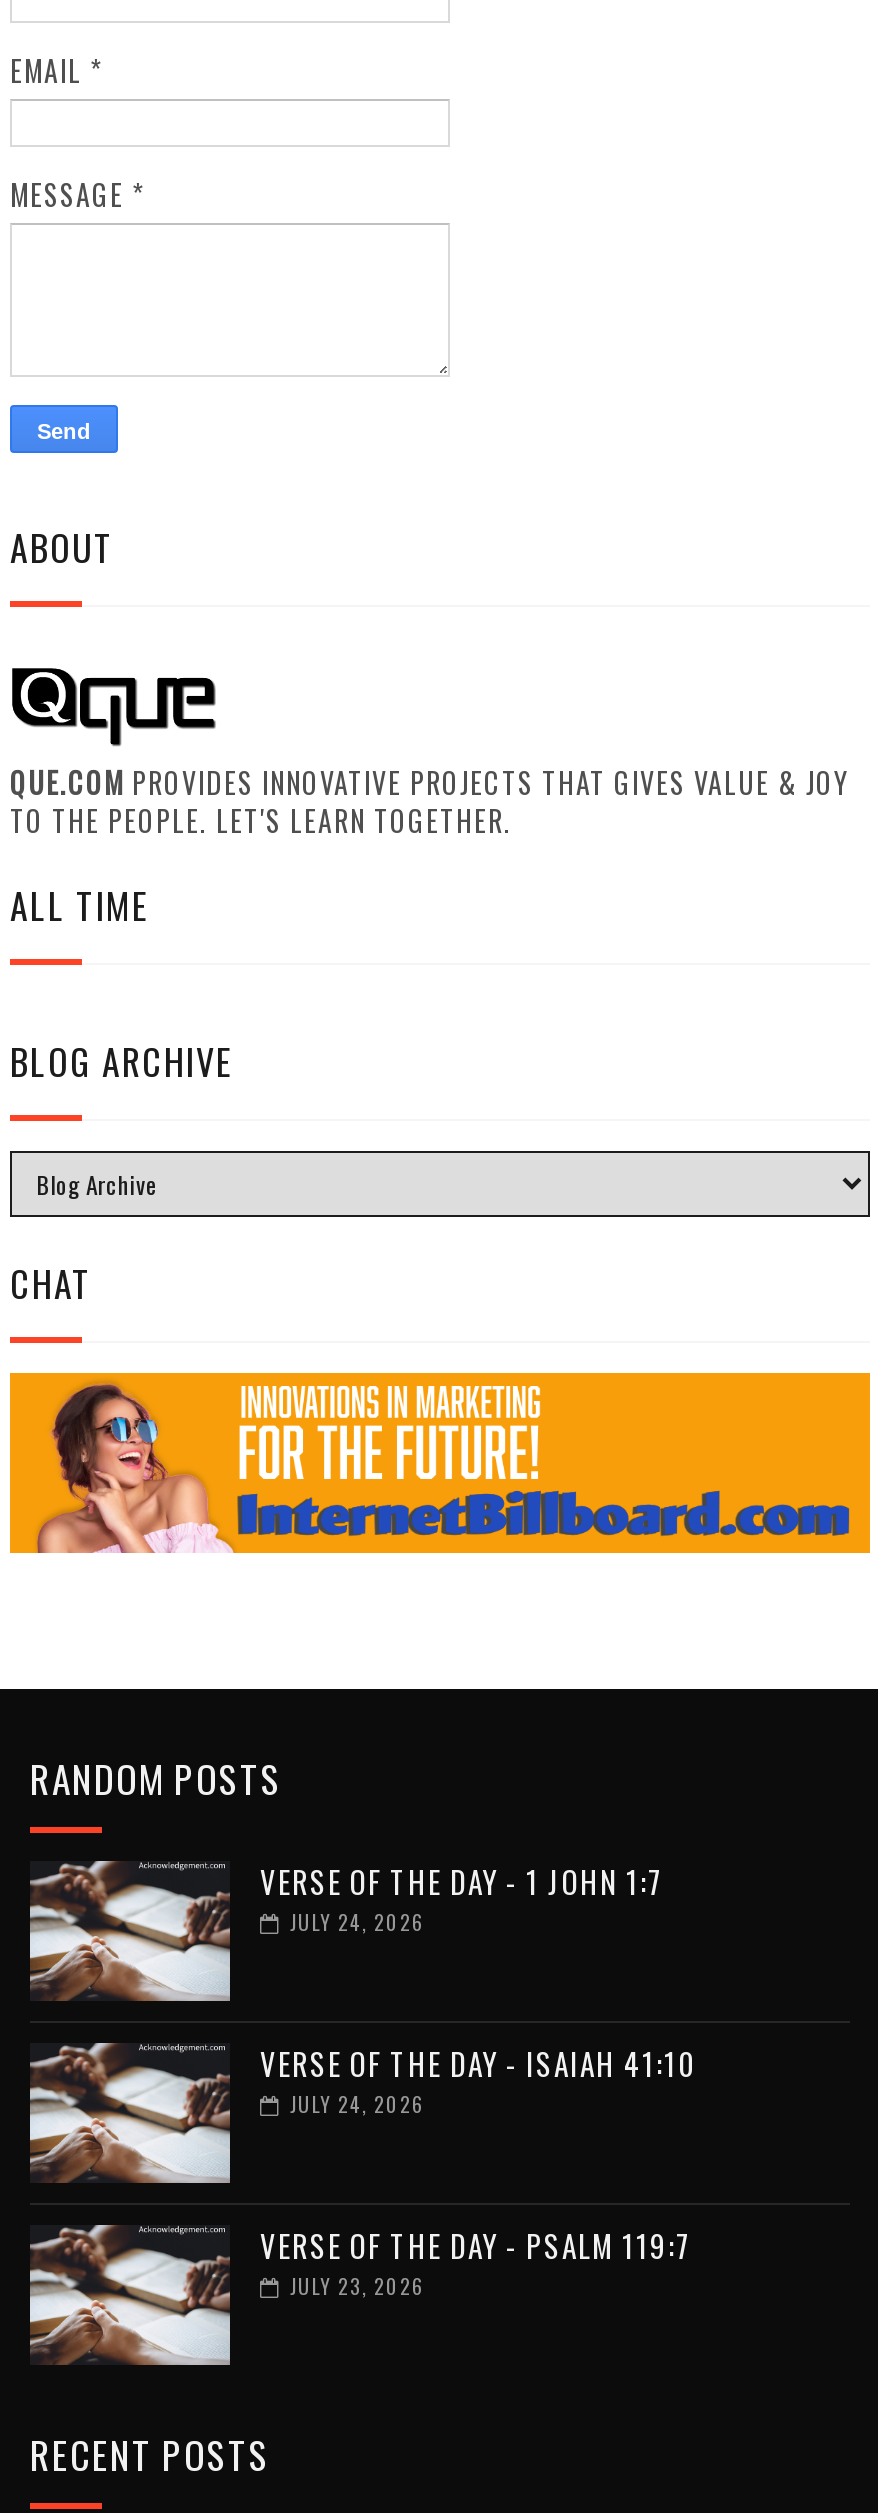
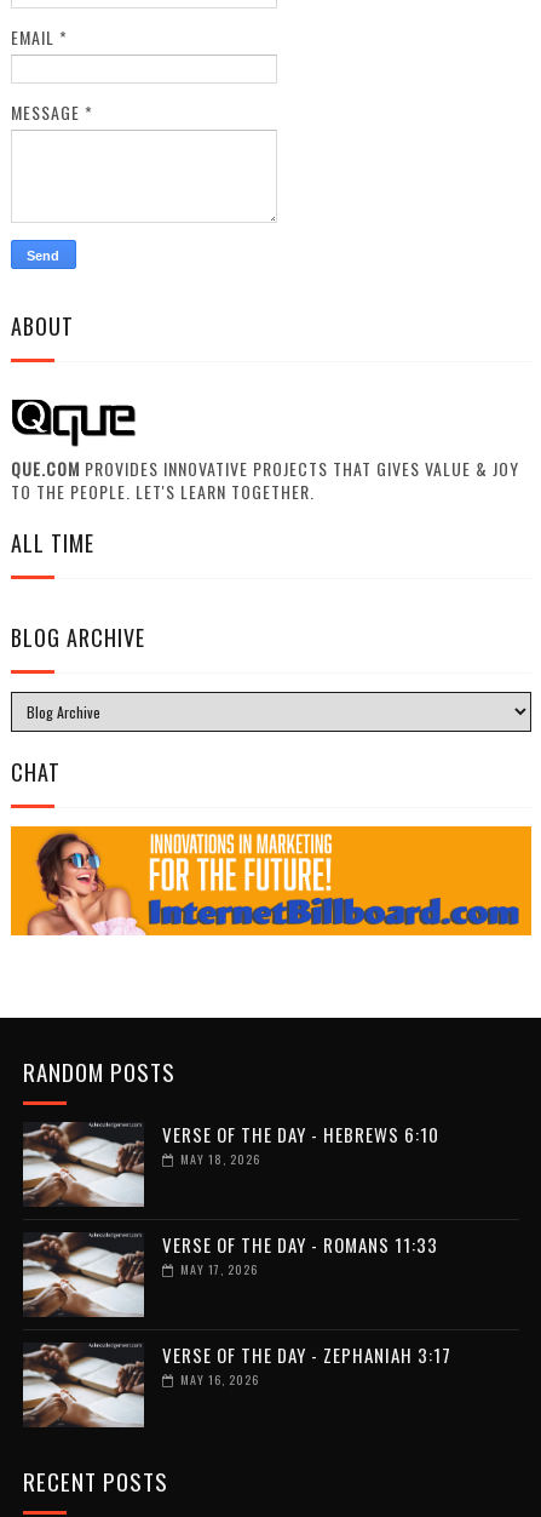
- VERSE OF THE DAY - 1 JOHN 1:7
- JULY 24, 2026
+ VERSE OF THE DAY - HEBREWS 6:10
+ MAY 18, 2026

- VERSE OF THE DAY - ISAIAH 41:10
- JULY 24, 2026
+ VERSE OF THE DAY - ROMANS 11:33
+ MAY 17, 2026

- VERSE OF THE DAY - PSALM 119:7
- JULY 23, 2026
+ VERSE OF THE DAY - ZEPHANIAH 3:17
+ MAY 16, 2026
